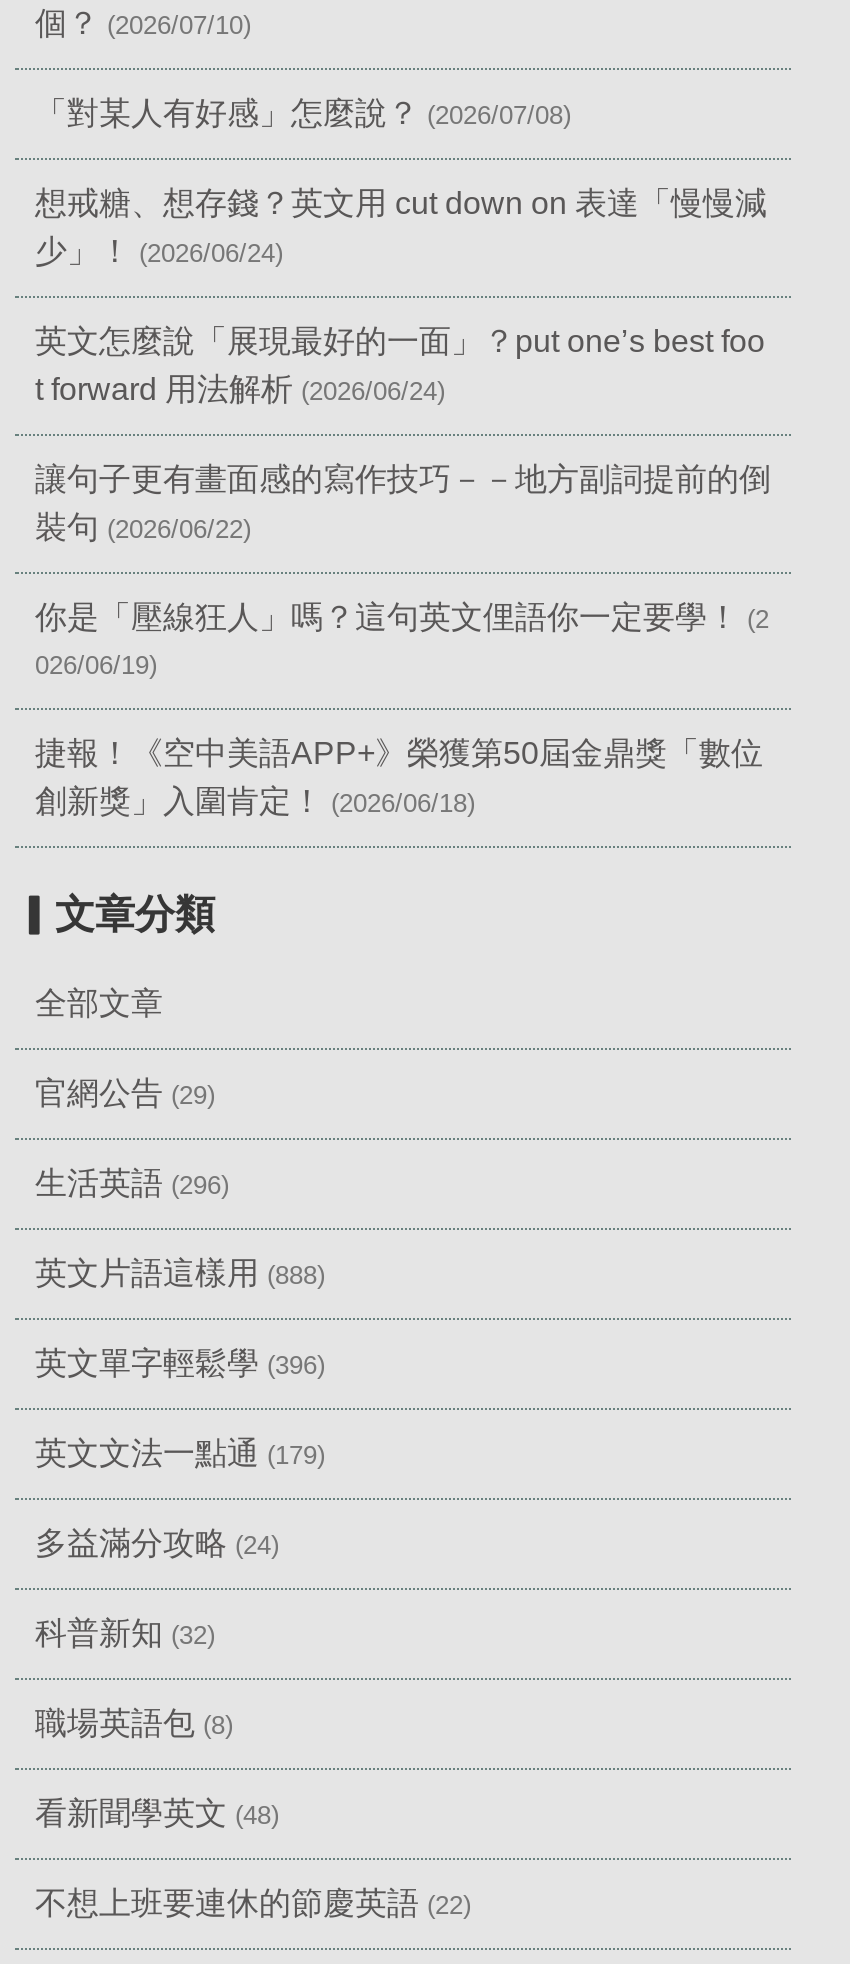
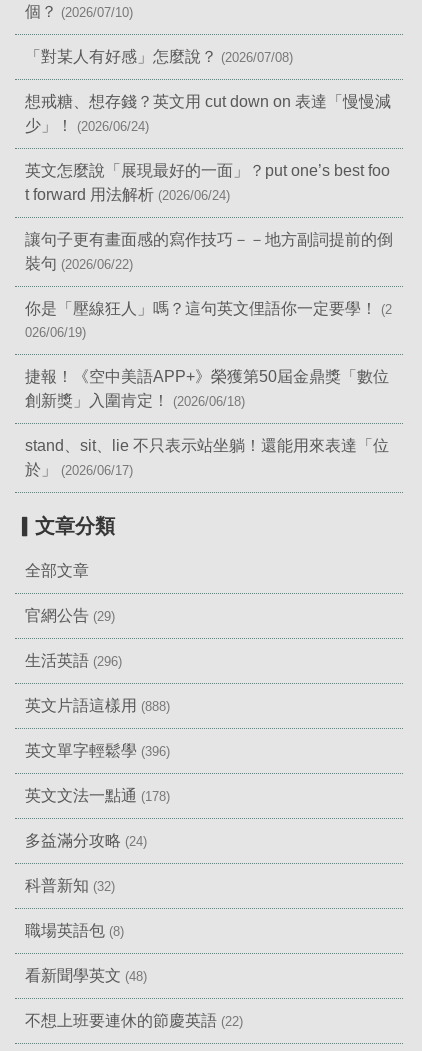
+ stand、sit、lie 不只表示站坐躺！還能用來表達「位
+ 於」(2026/06/17)

- 英文文法一點通(179)
+ 英文文法一點通(178)
